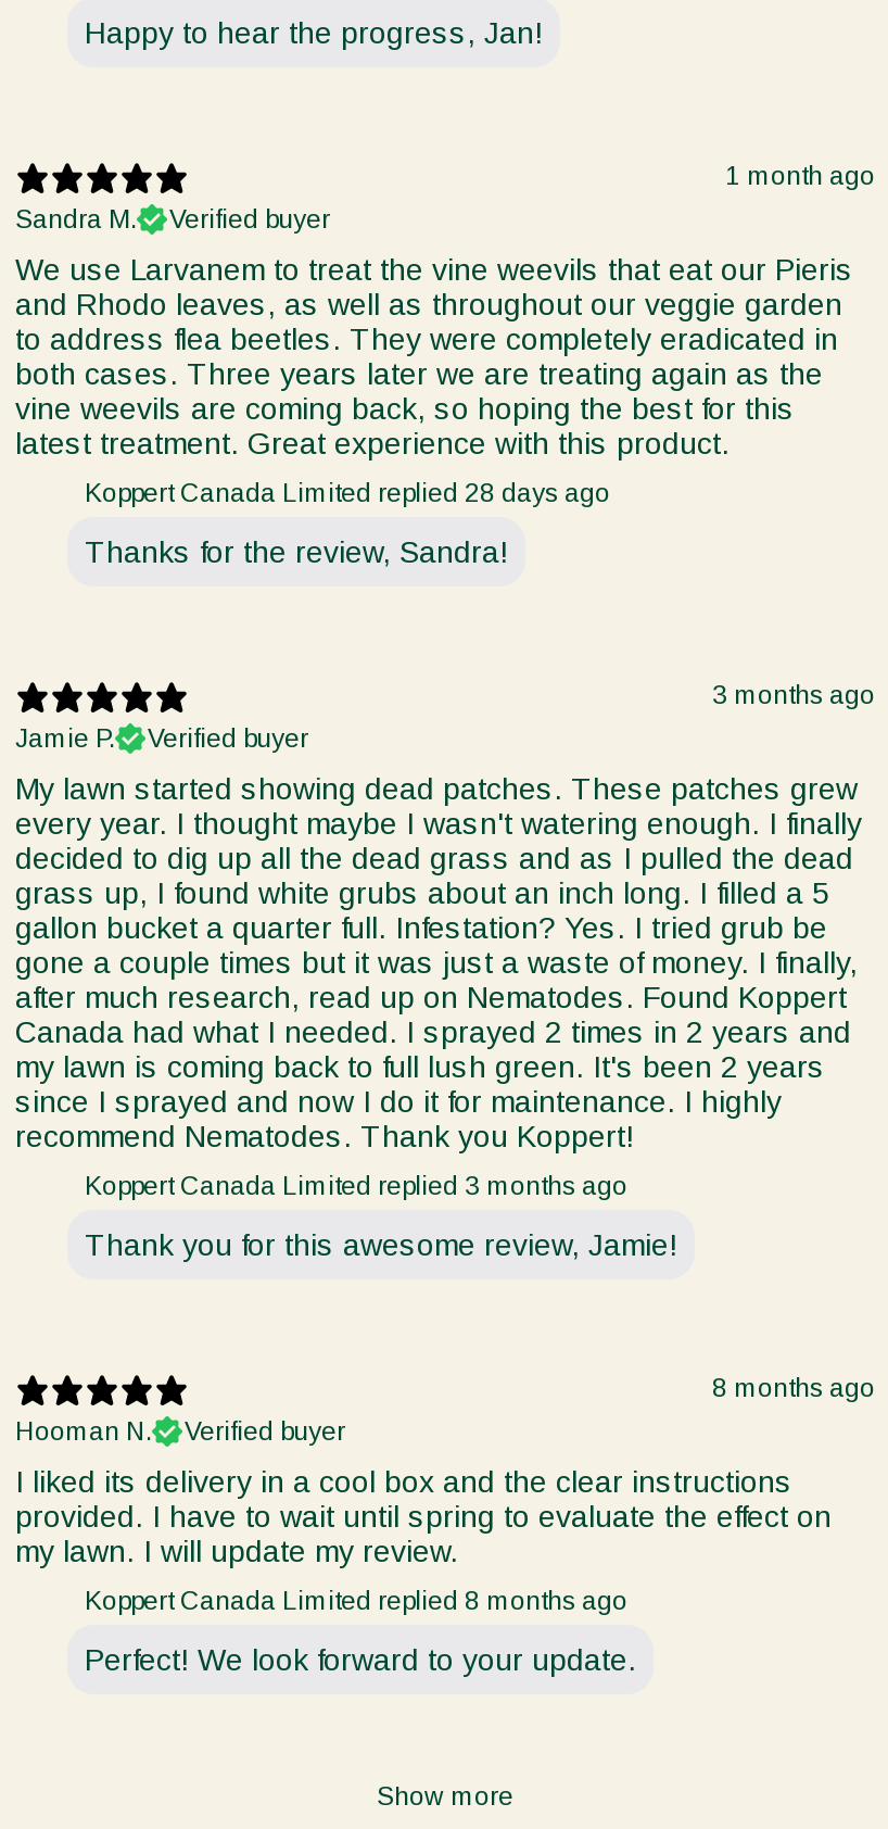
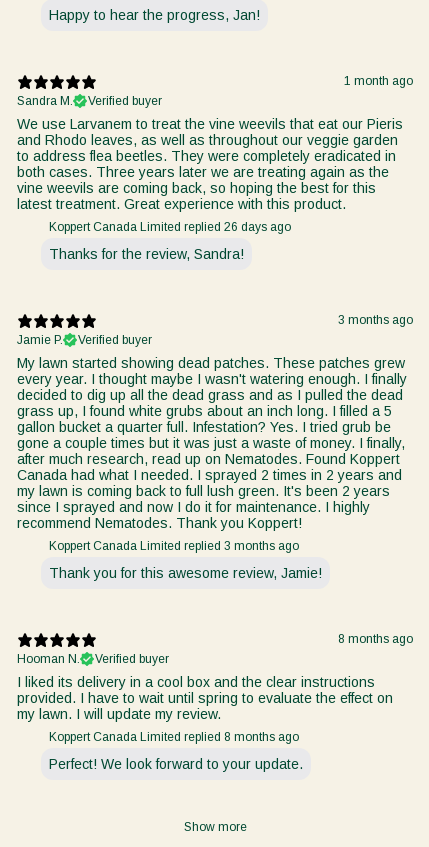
- Koppert Canada Limited replied 28 days ago
+ Koppert Canada Limited replied 26 days ago
